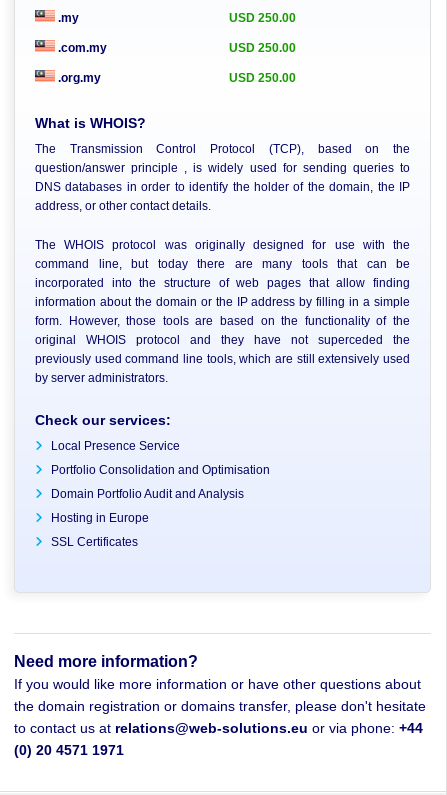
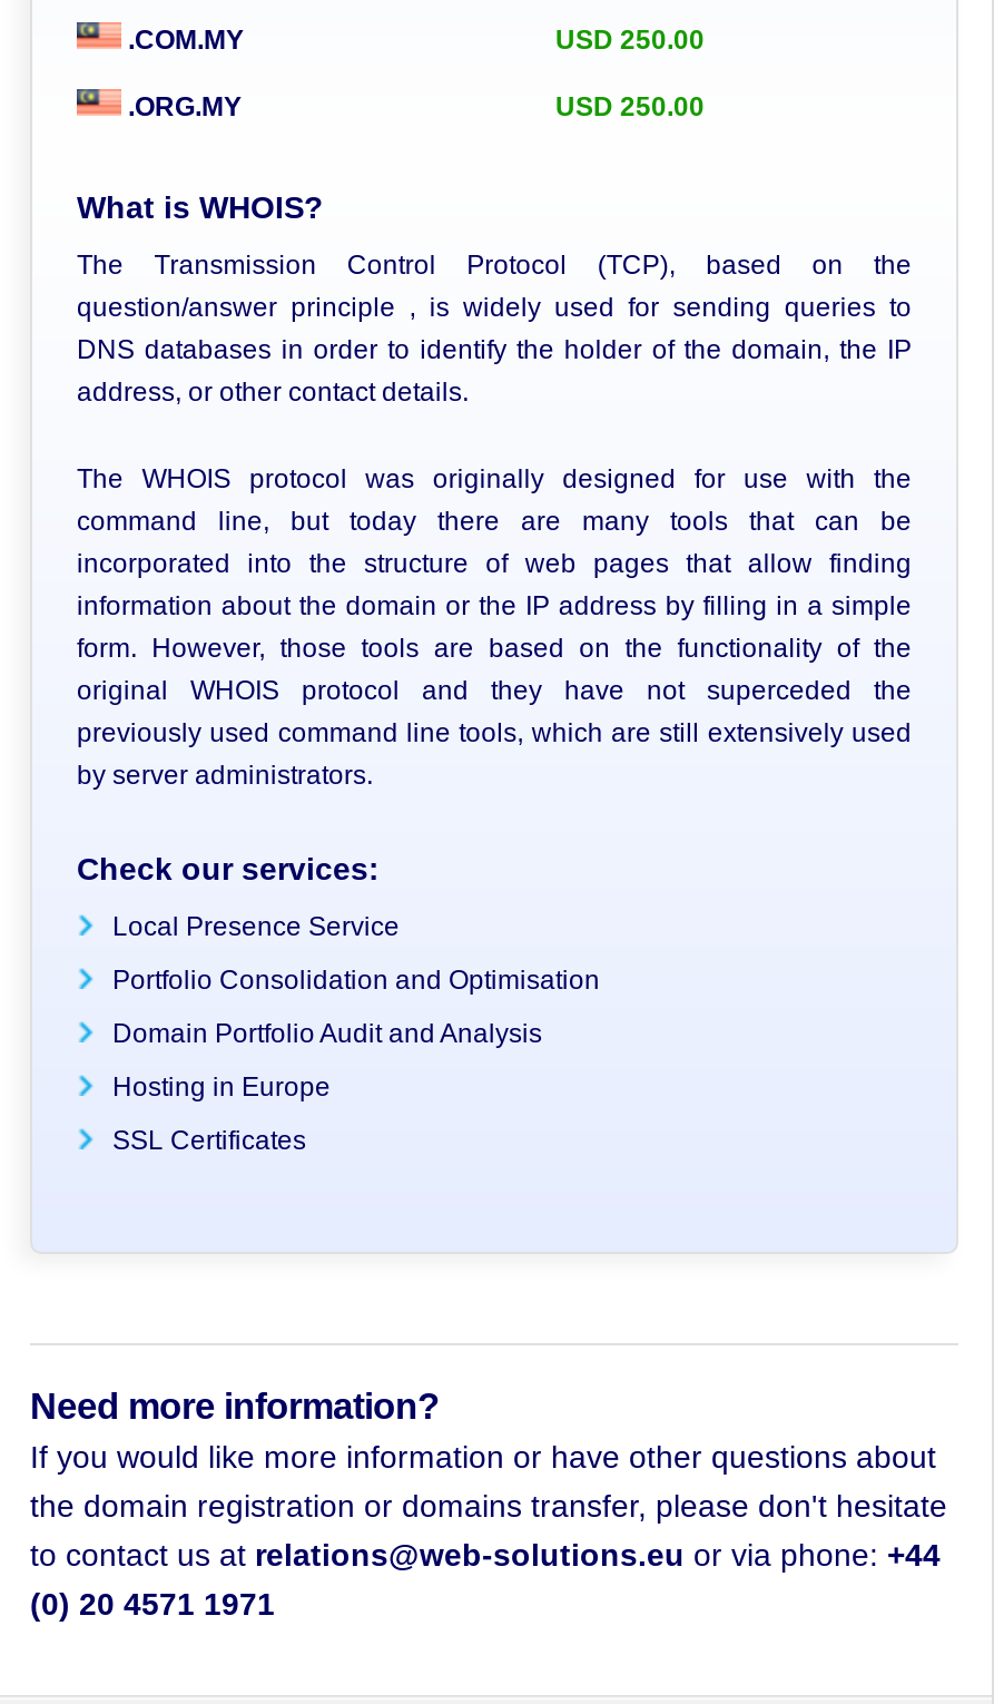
- .my
+ .COM.MY

- .com.my
- USD 250.00
- .org.my
+ .ORG.MY
